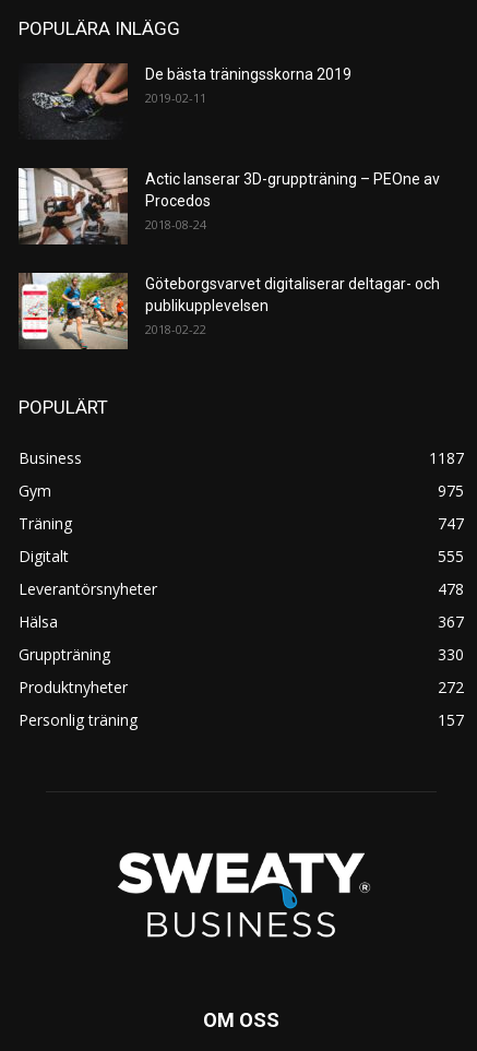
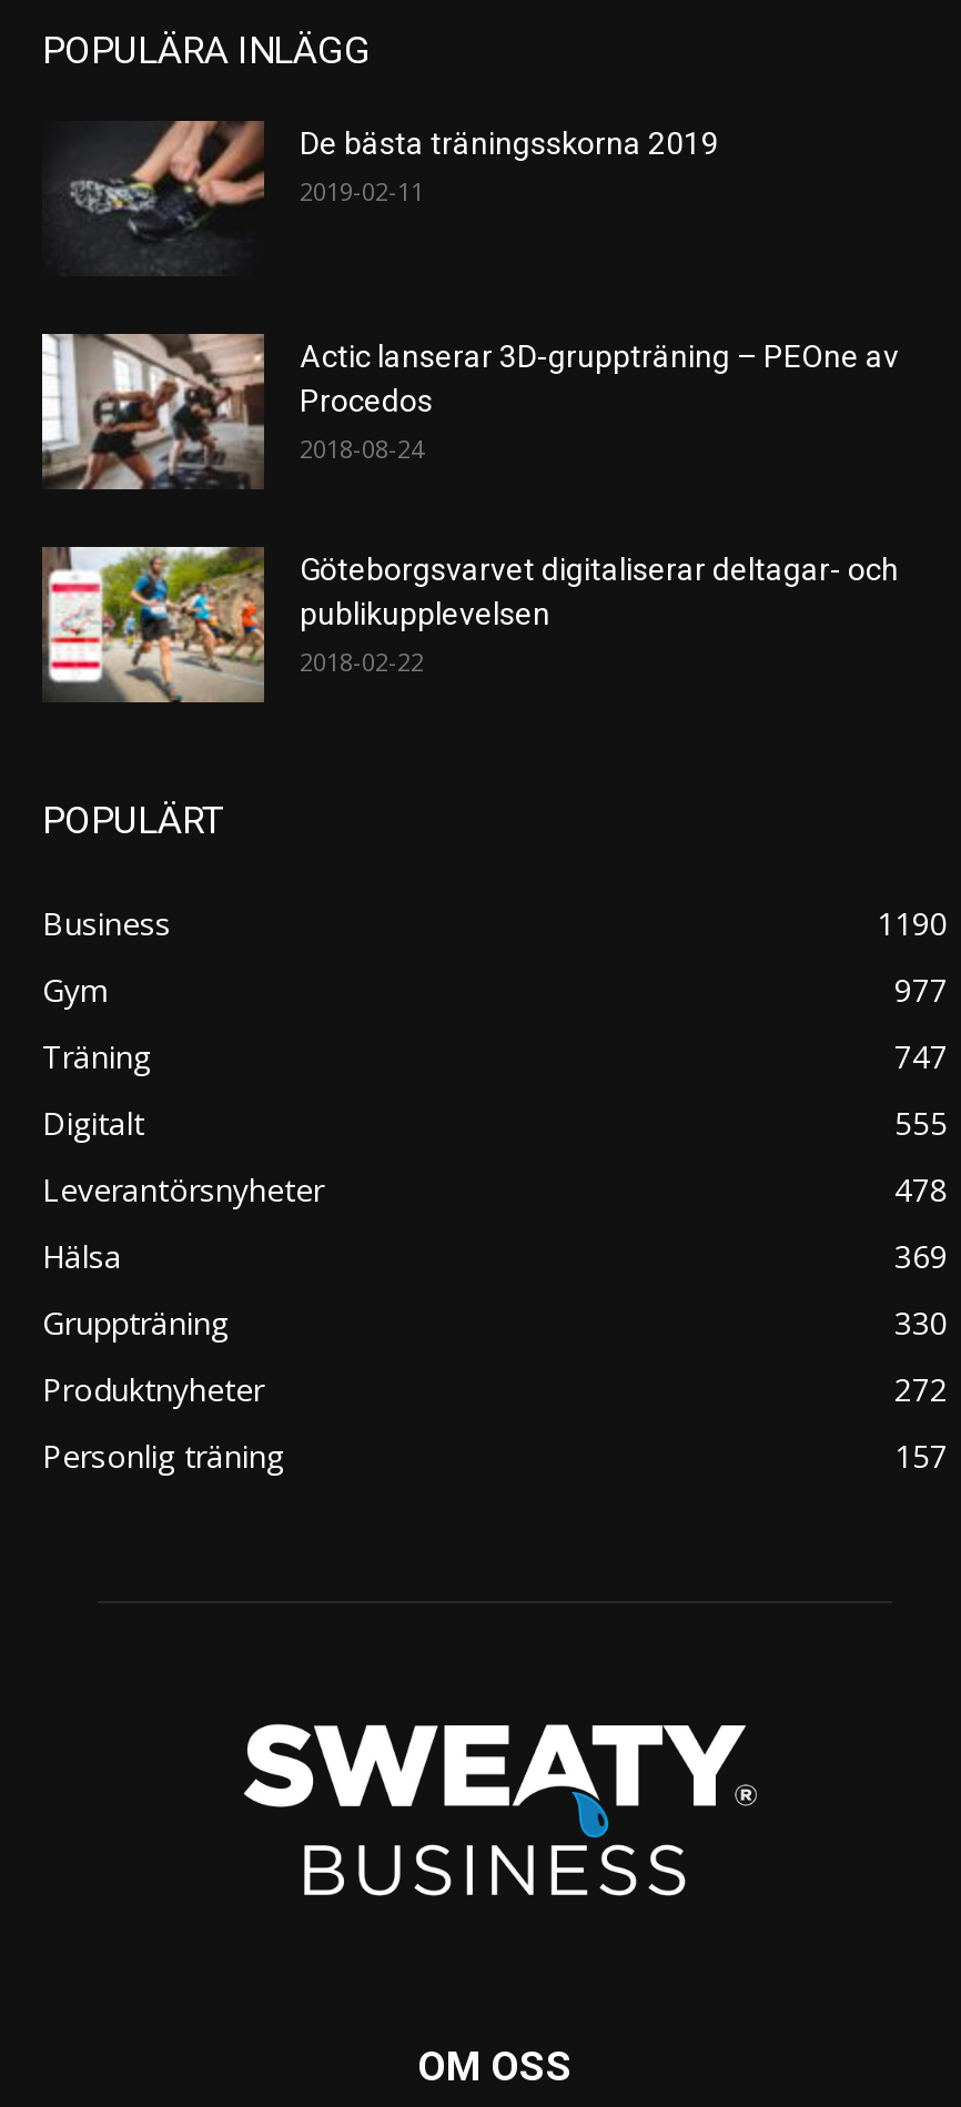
- 1187
+ 1190

- 975
+ 977

- 367
+ 369
